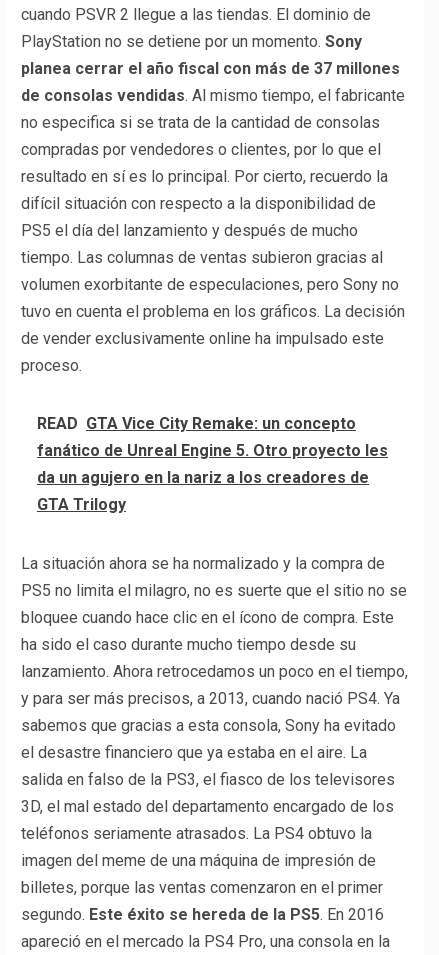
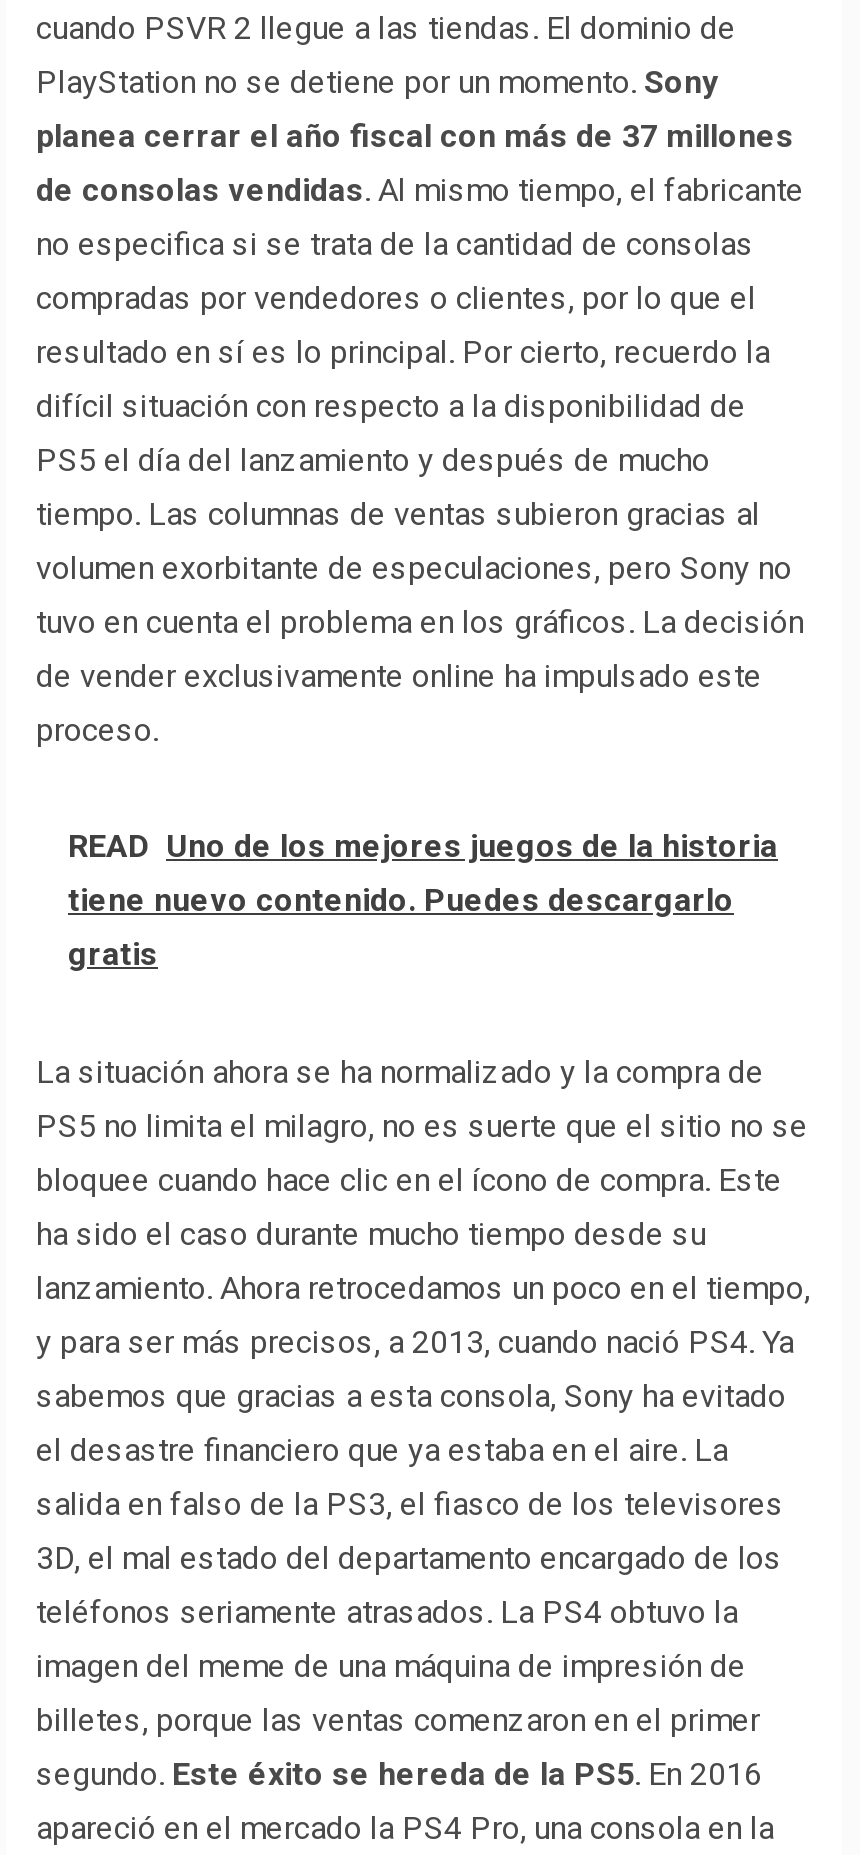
- READ GTA Vice City Remake: un concepto
- fanático de Unreal Engine 5. Otro proyecto les
- da un agujero en la nariz a los creadores de
- GTA Trilogy
+ READ Uno de los mejores juegos de la historia
+ tiene nuevo contenido. Puedes descargarlo
+ gratis
